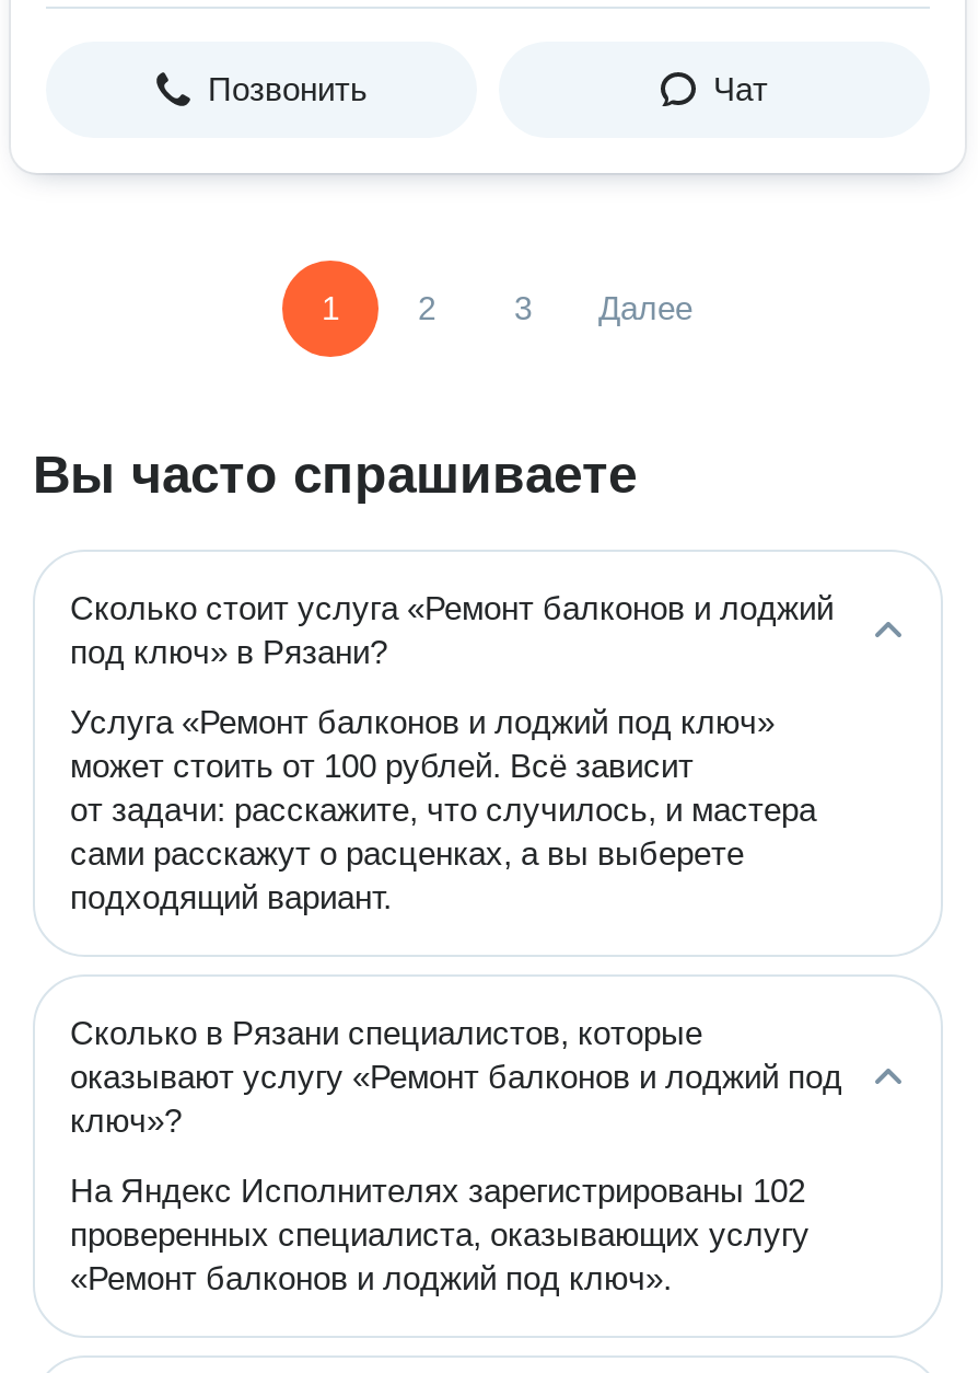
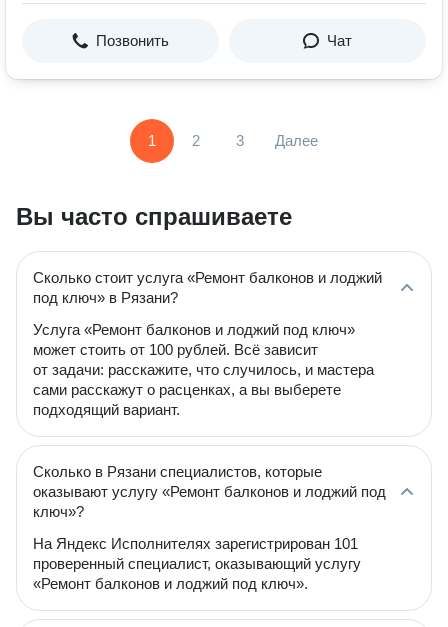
- На Яндекс Исполнителях зарегистрированы 102
+ На Яндекс Исполнителях зарегистрирован 101

- проверенных специалиста, оказывающих услугу
+ проверенный специалист, оказывающий услугу
